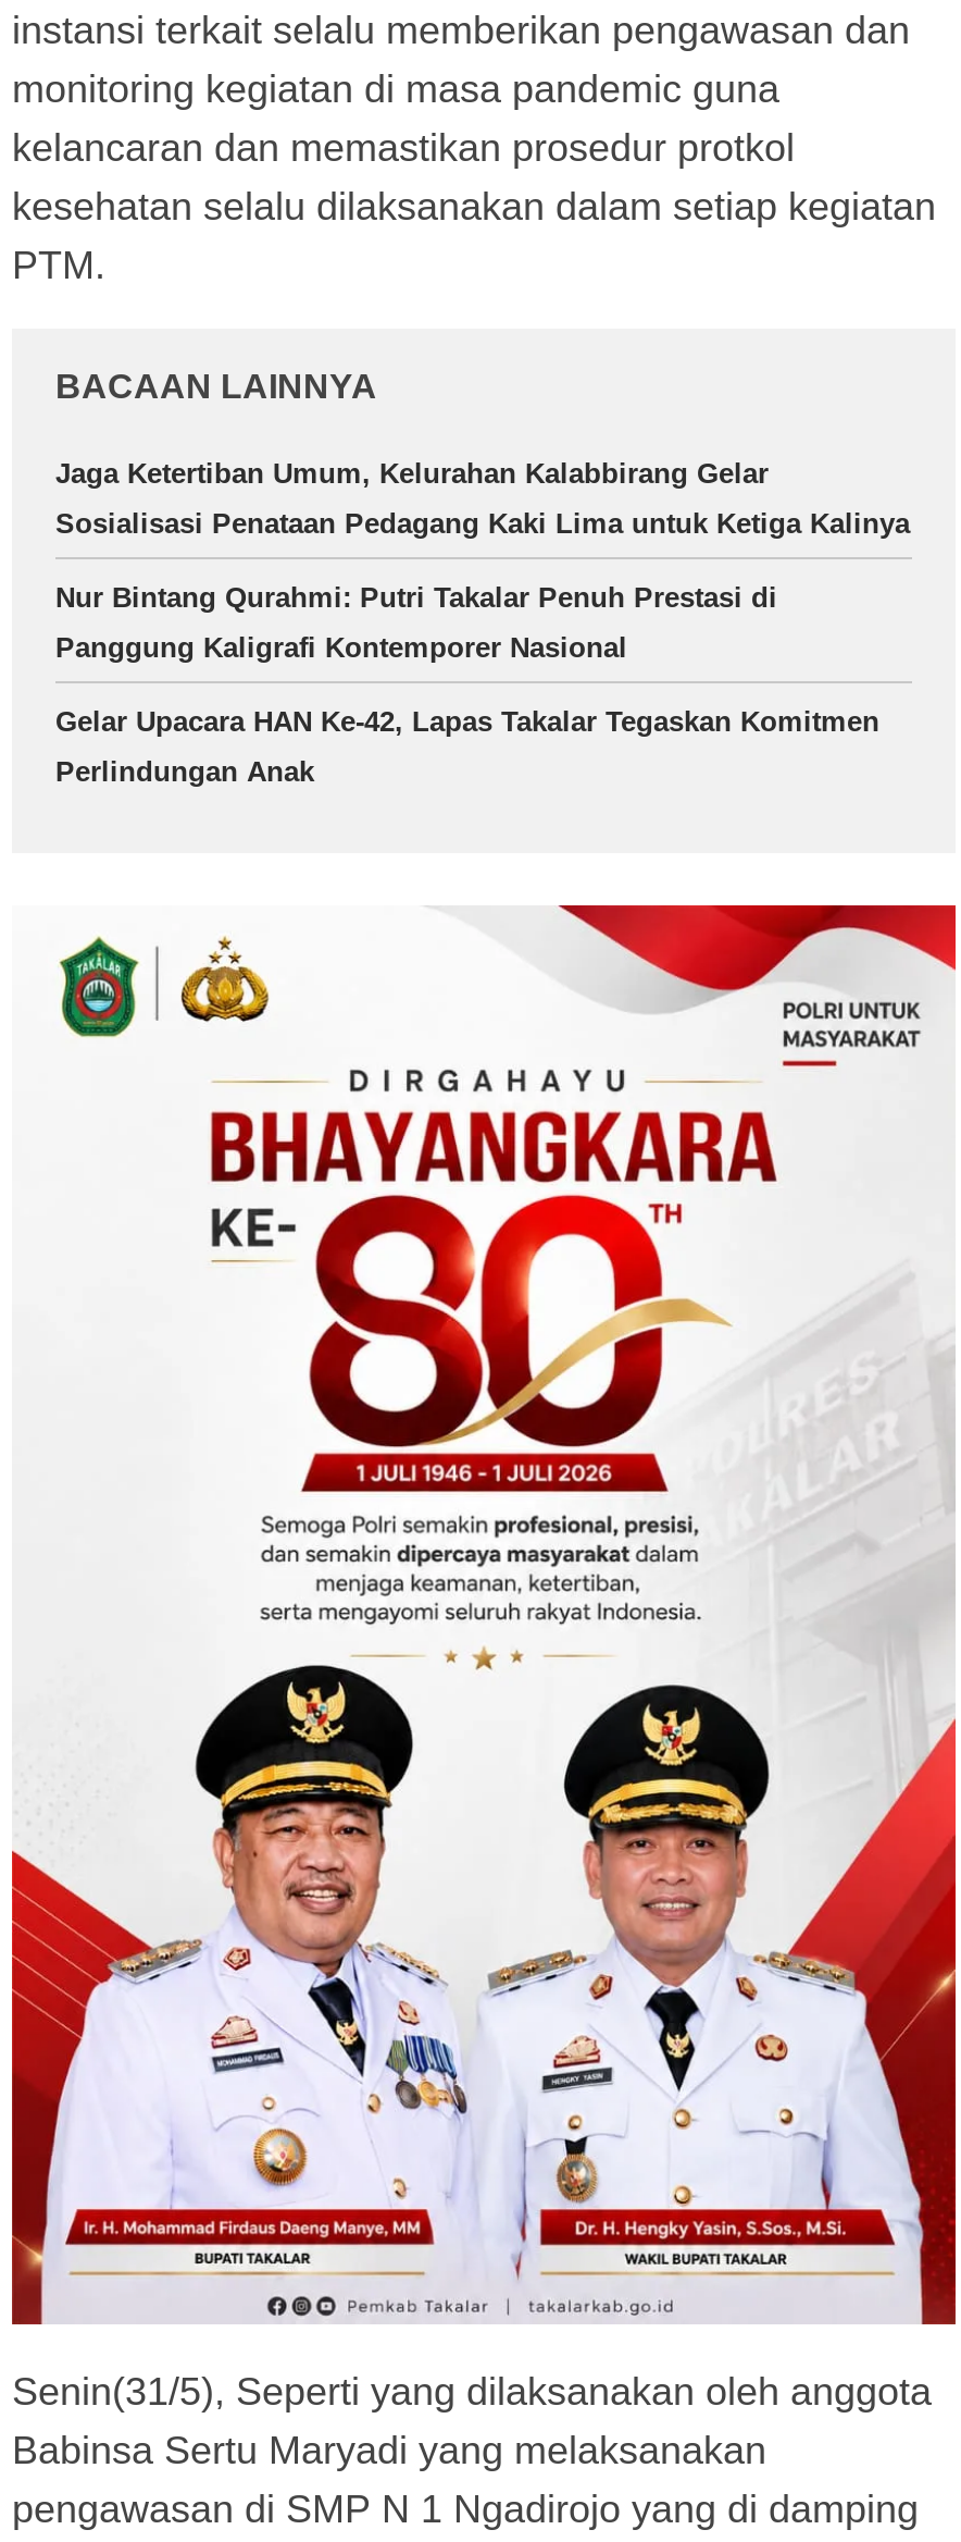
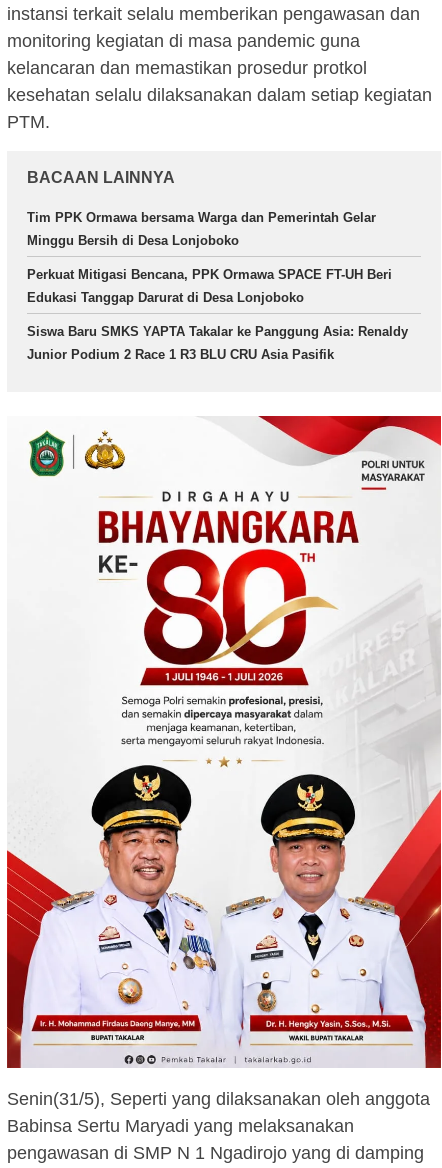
- Jaga Ketertiban Umum, Kelurahan Kalabbirang Gelar
+ Tim PPK Ormawa bersama Warga dan Pemerintah Gelar

- Sosialisasi Penataan Pedagang Kaki Lima untuk Ketiga Kalinya
+ Minggu Bersih di Desa Lonjoboko

- Nur Bintang Qurahmi: Putri Takalar Penuh Prestasi di
+ Perkuat Mitigasi Bencana, PPK Ormawa SPACE FT-UH Beri

- Panggung Kaligrafi Kontemporer Nasional
+ Edukasi Tanggap Darurat di Desa Lonjoboko

- Gelar Upacara HAN Ke-42, Lapas Takalar Tegaskan Komitmen
+ Siswa Baru SMKS YAPTA Takalar ke Panggung Asia: Renaldy

- Perlindungan Anak
+ Junior Podium 2 Race 1 R3 BLU CRU Asia Pasifik
